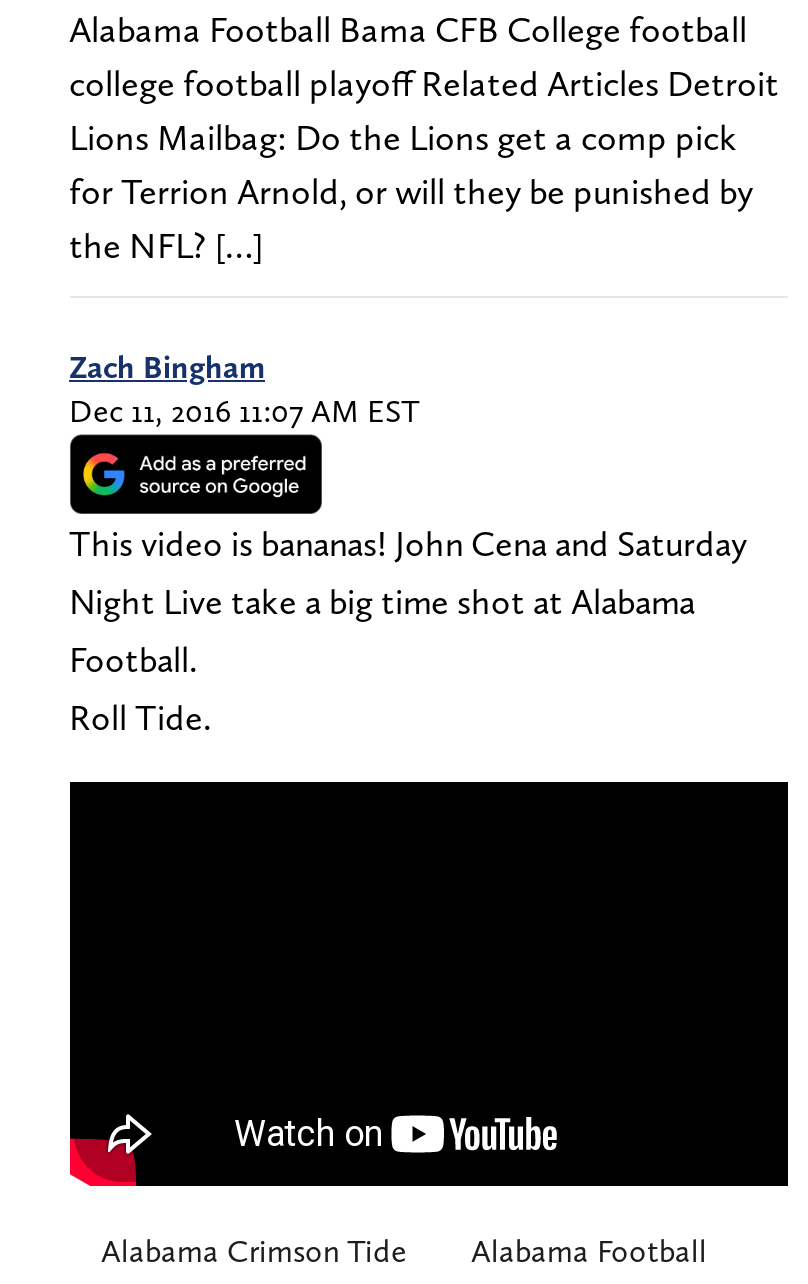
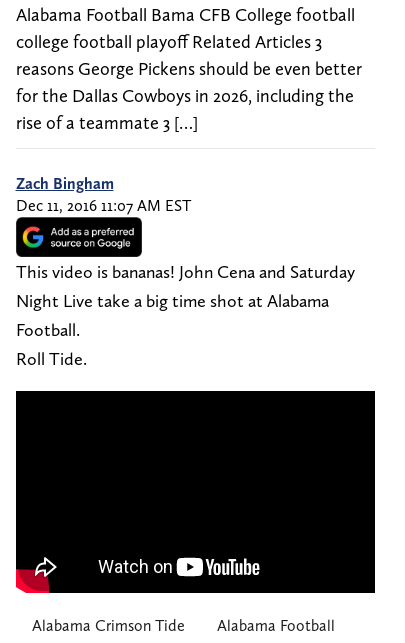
- college football playoff Related Articles Detroit
- Lions Mailbag: Do the Lions get a comp pick
- for Terrion Arnold, or will they be punished by
- the NFL? […]
+ college football playoff Related Articles 3
+ reasons George Pickens should be even better
+ for the Dallas Cowboys in 2026, including the
+ rise of a teammate 3 […]
